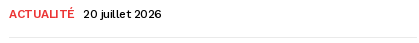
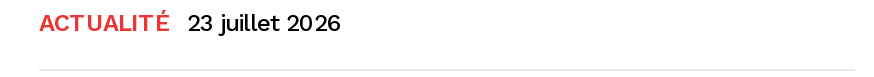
- ACTUALITÉ 20 juillet 2026
+ ACTUALITÉ 23 juillet 2026
